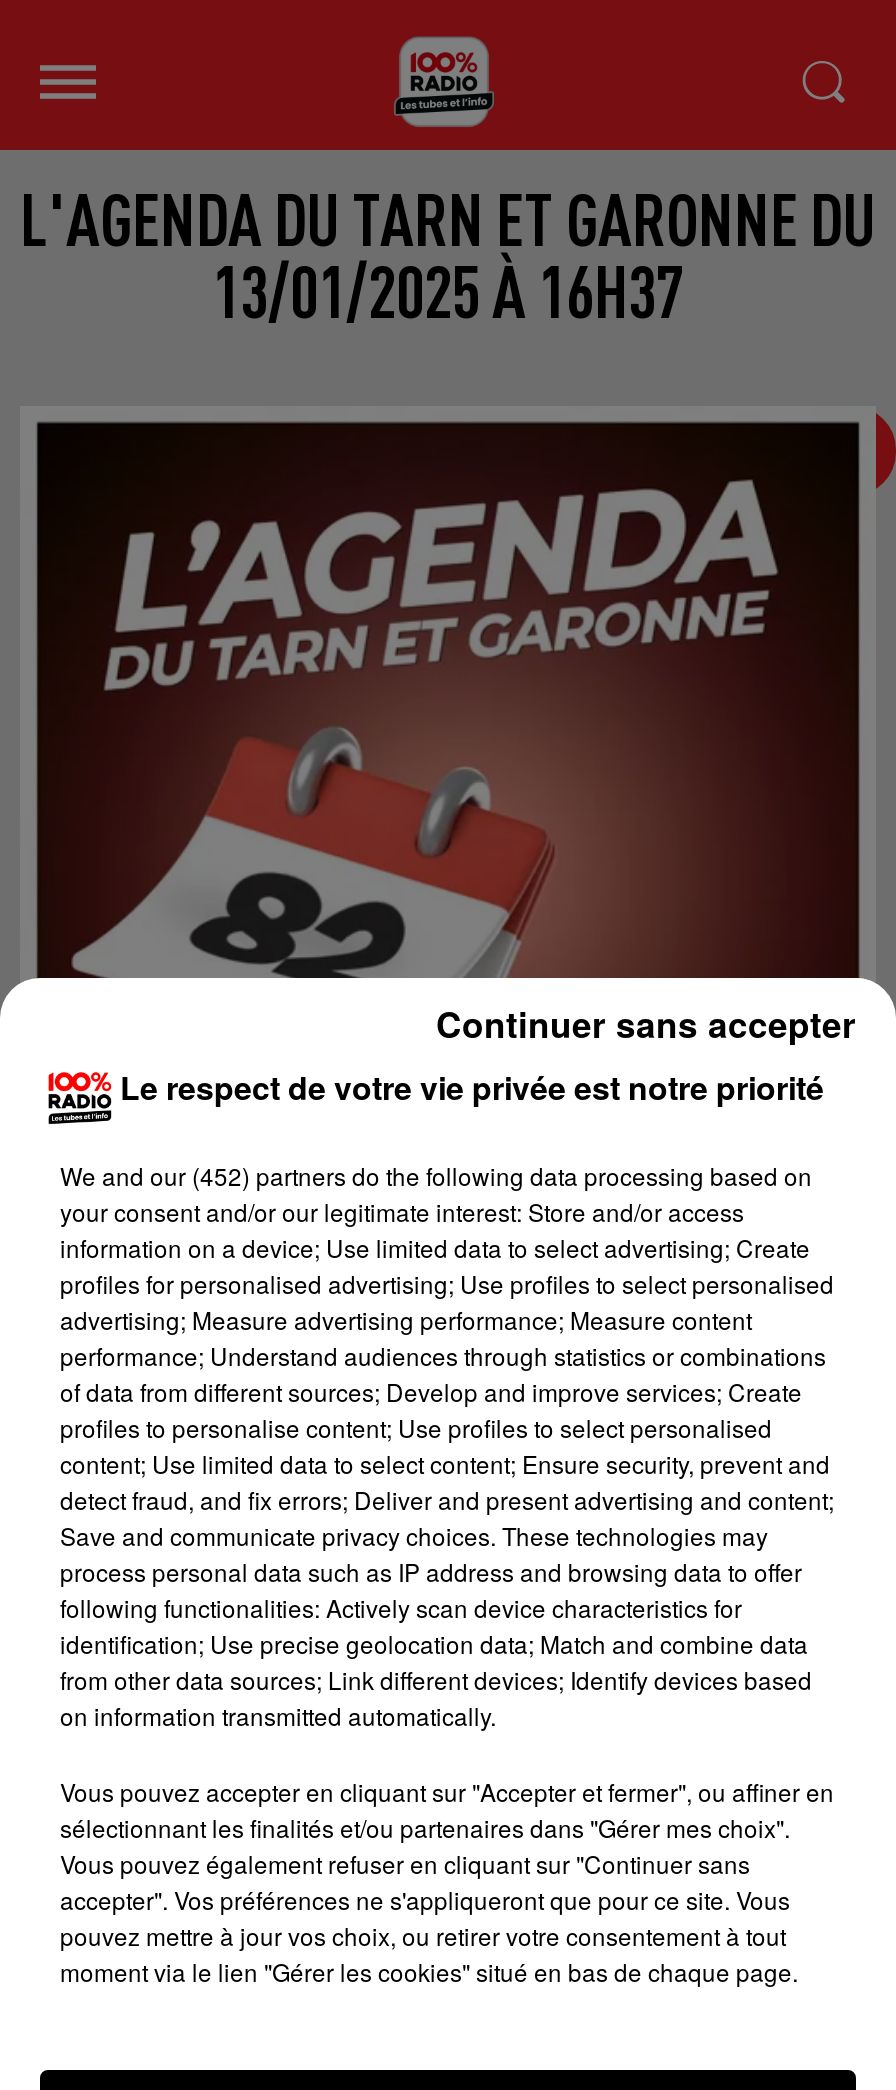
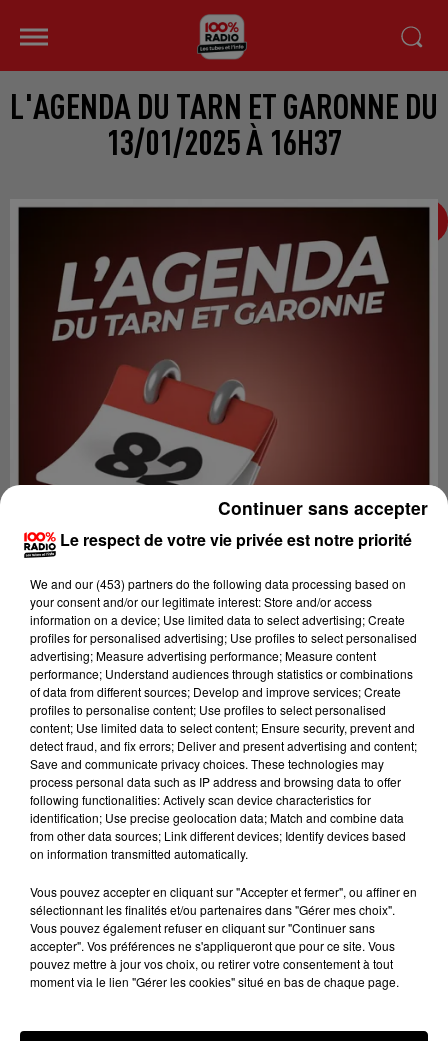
- We and our (452) partners do the following data processing based on
+ We and our (453) partners do the following data processing based on
